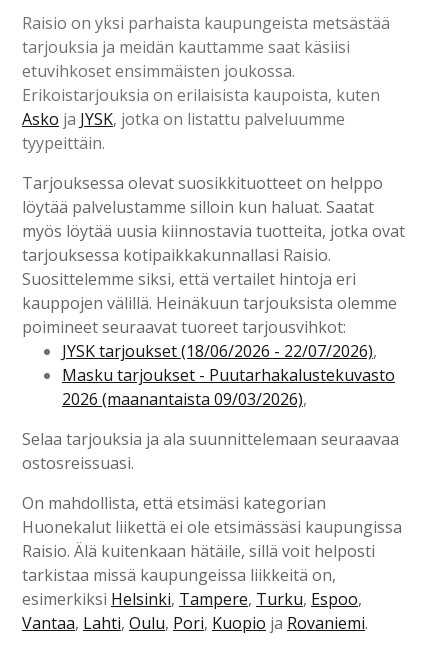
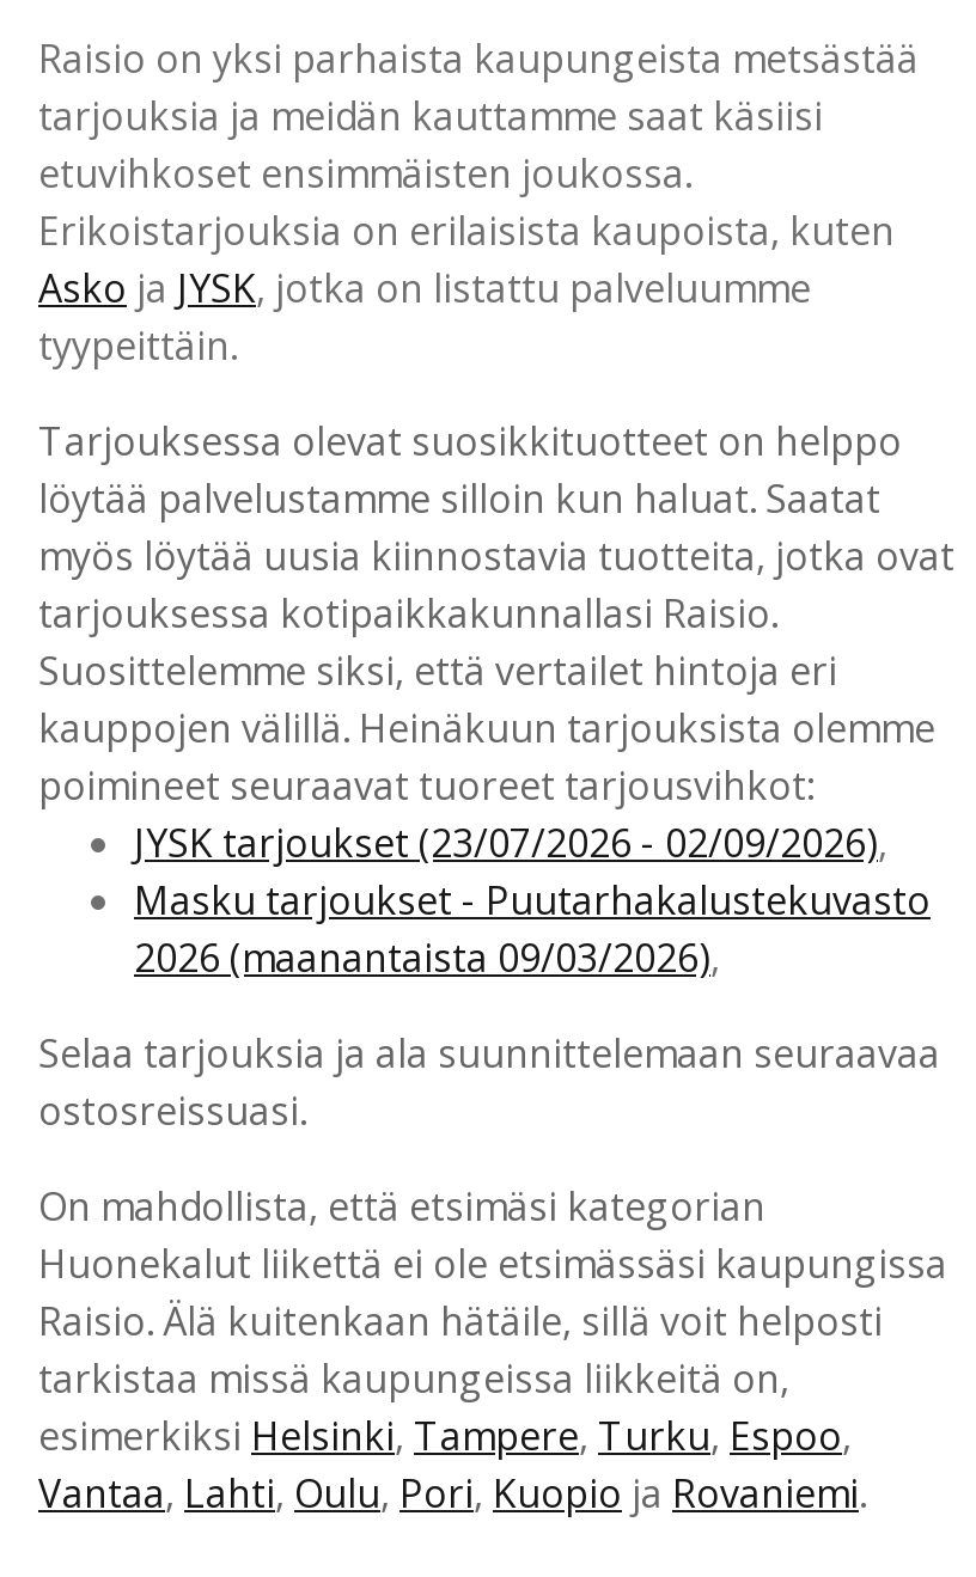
- JYSK tarjoukset (18/06/2026 - 22/07/2026),
+ JYSK tarjoukset (23/07/2026 - 02/09/2026),
